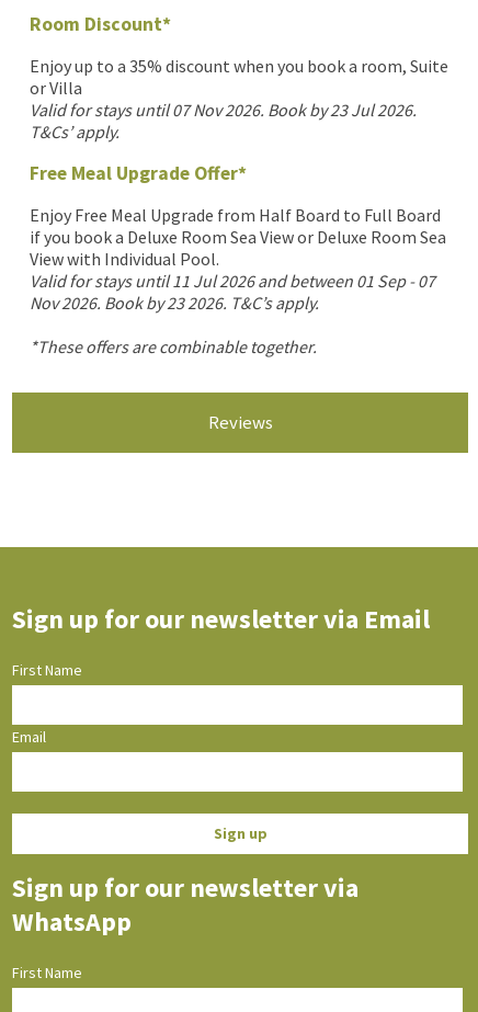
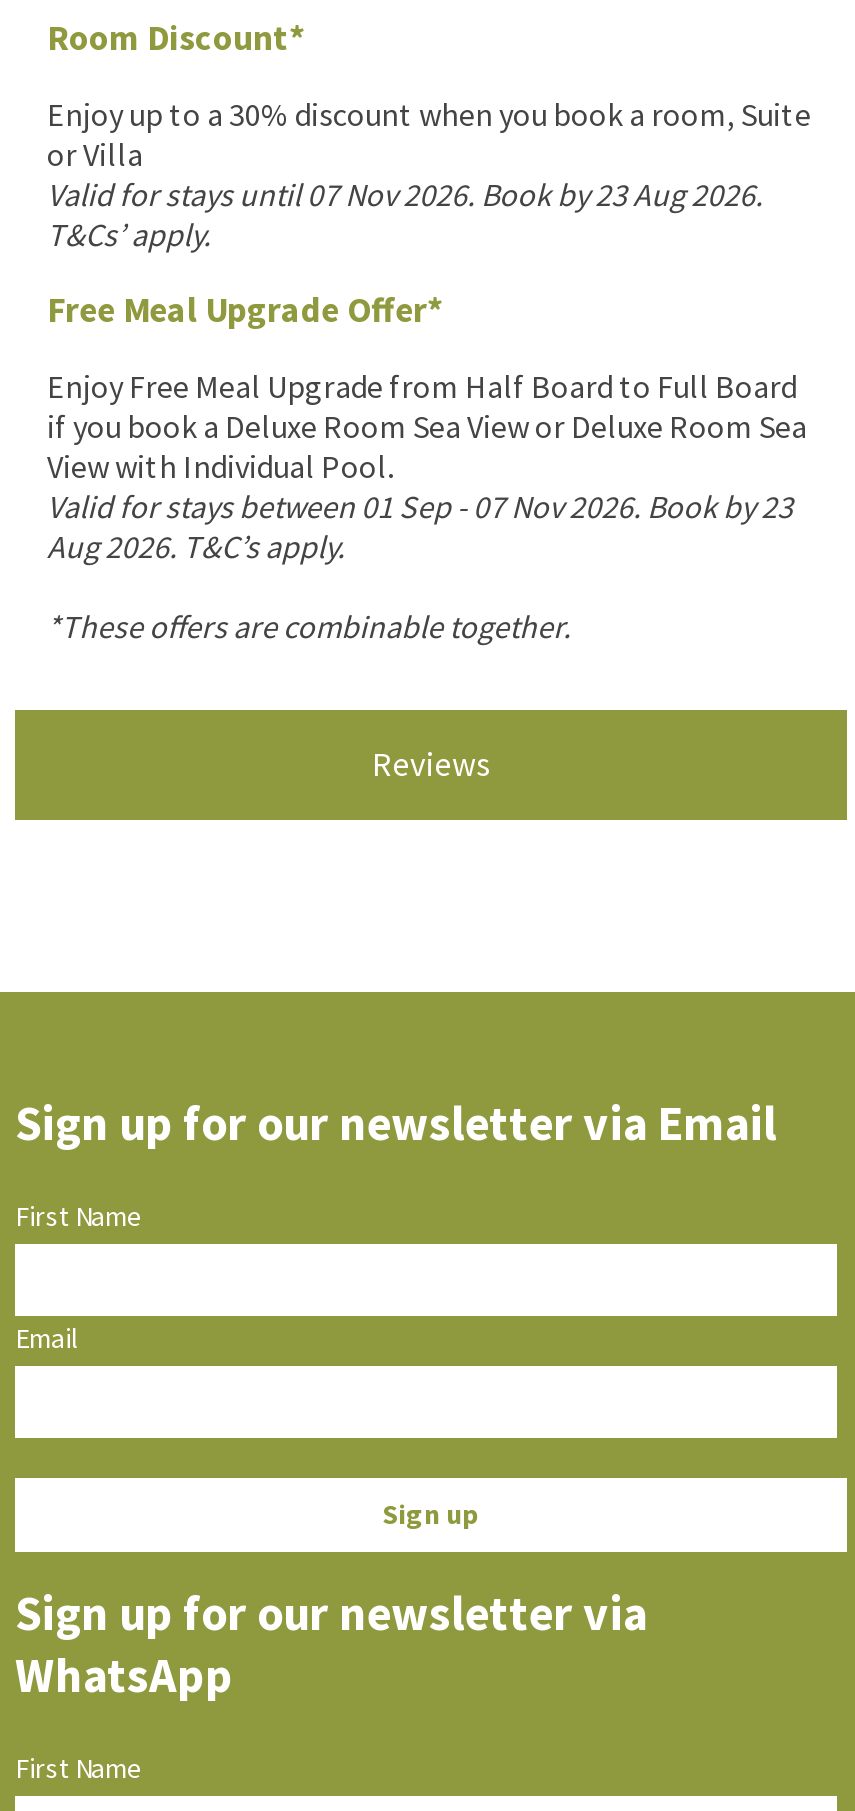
- Enjoy up to a 35% discount when you book a room, Suite
+ Enjoy up to a 30% discount when you book a room, Suite

- Valid for stays until 07 Nov 2026. Book by 23 Jul 2026.
+ Valid for stays until 07 Nov 2026. Book by 23 Aug 2026.

- Valid for stays until 11 Jul 2026 and between 01 Sep - 07
- Nov 2026. Book by 23 2026. T&C’s apply.
+ Valid for stays between 01 Sep - 07 Nov 2026. Book by 23
+ Aug 2026. T&C’s apply.
